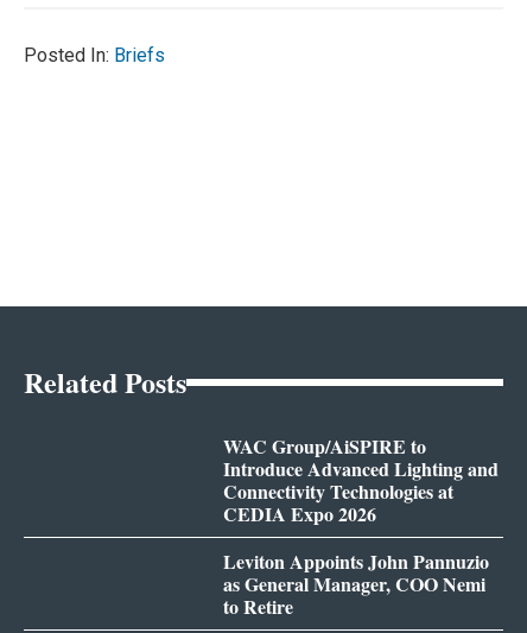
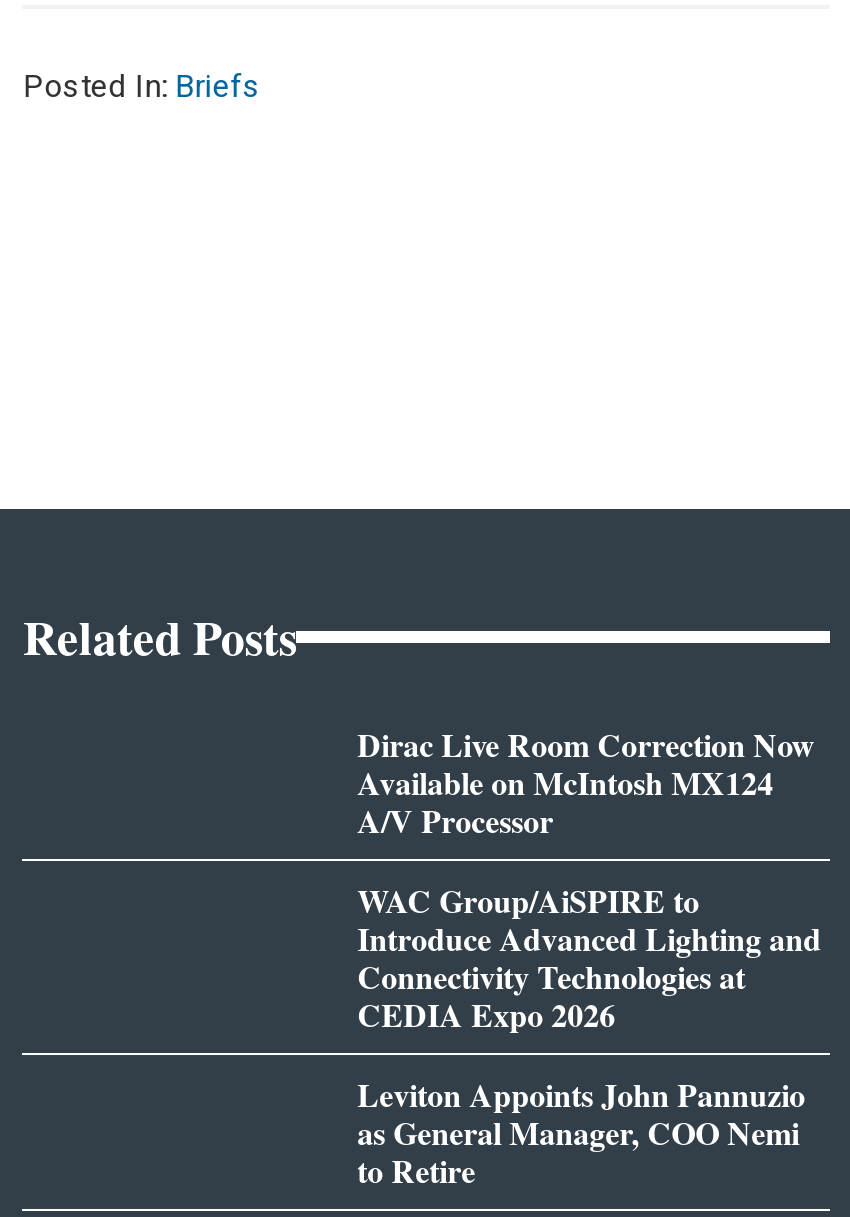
+ Dirac Live Room Correction Now
+ Available on McIntosh MX124
+ A/V Processor
